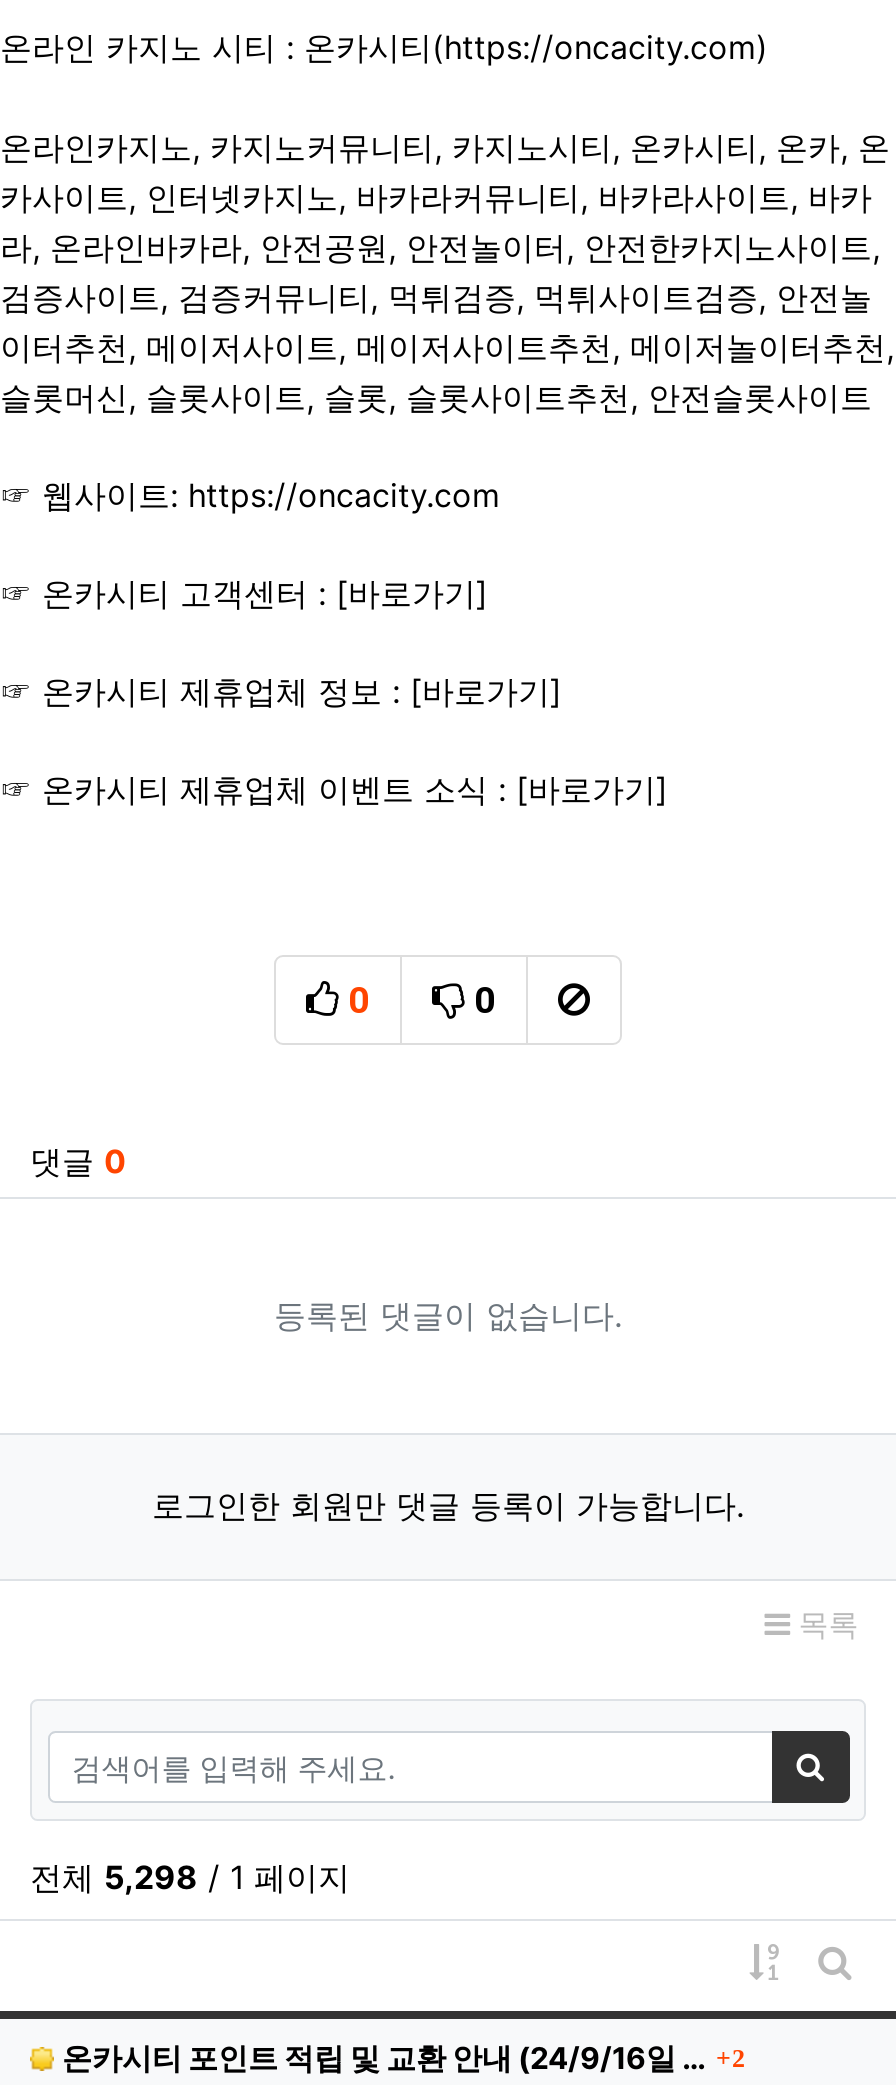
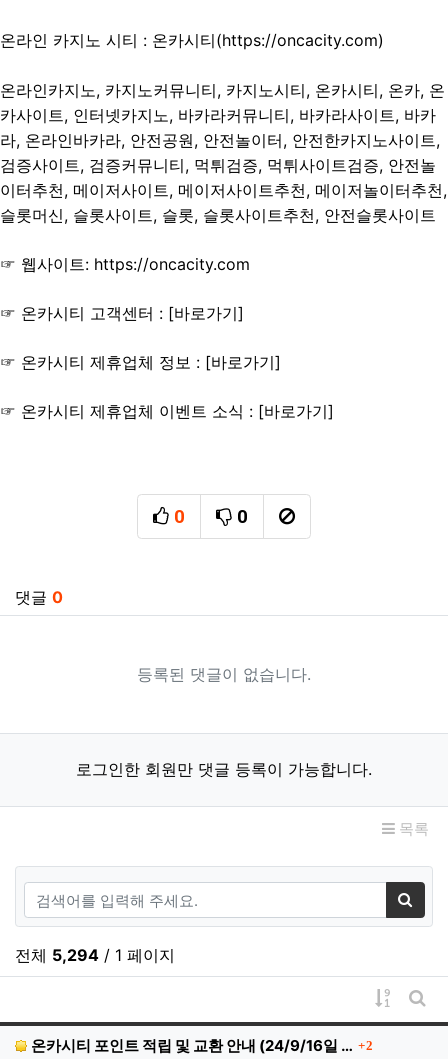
- 전체 5,298 / 1 페이지
+ 전체 5,294 / 1 페이지
